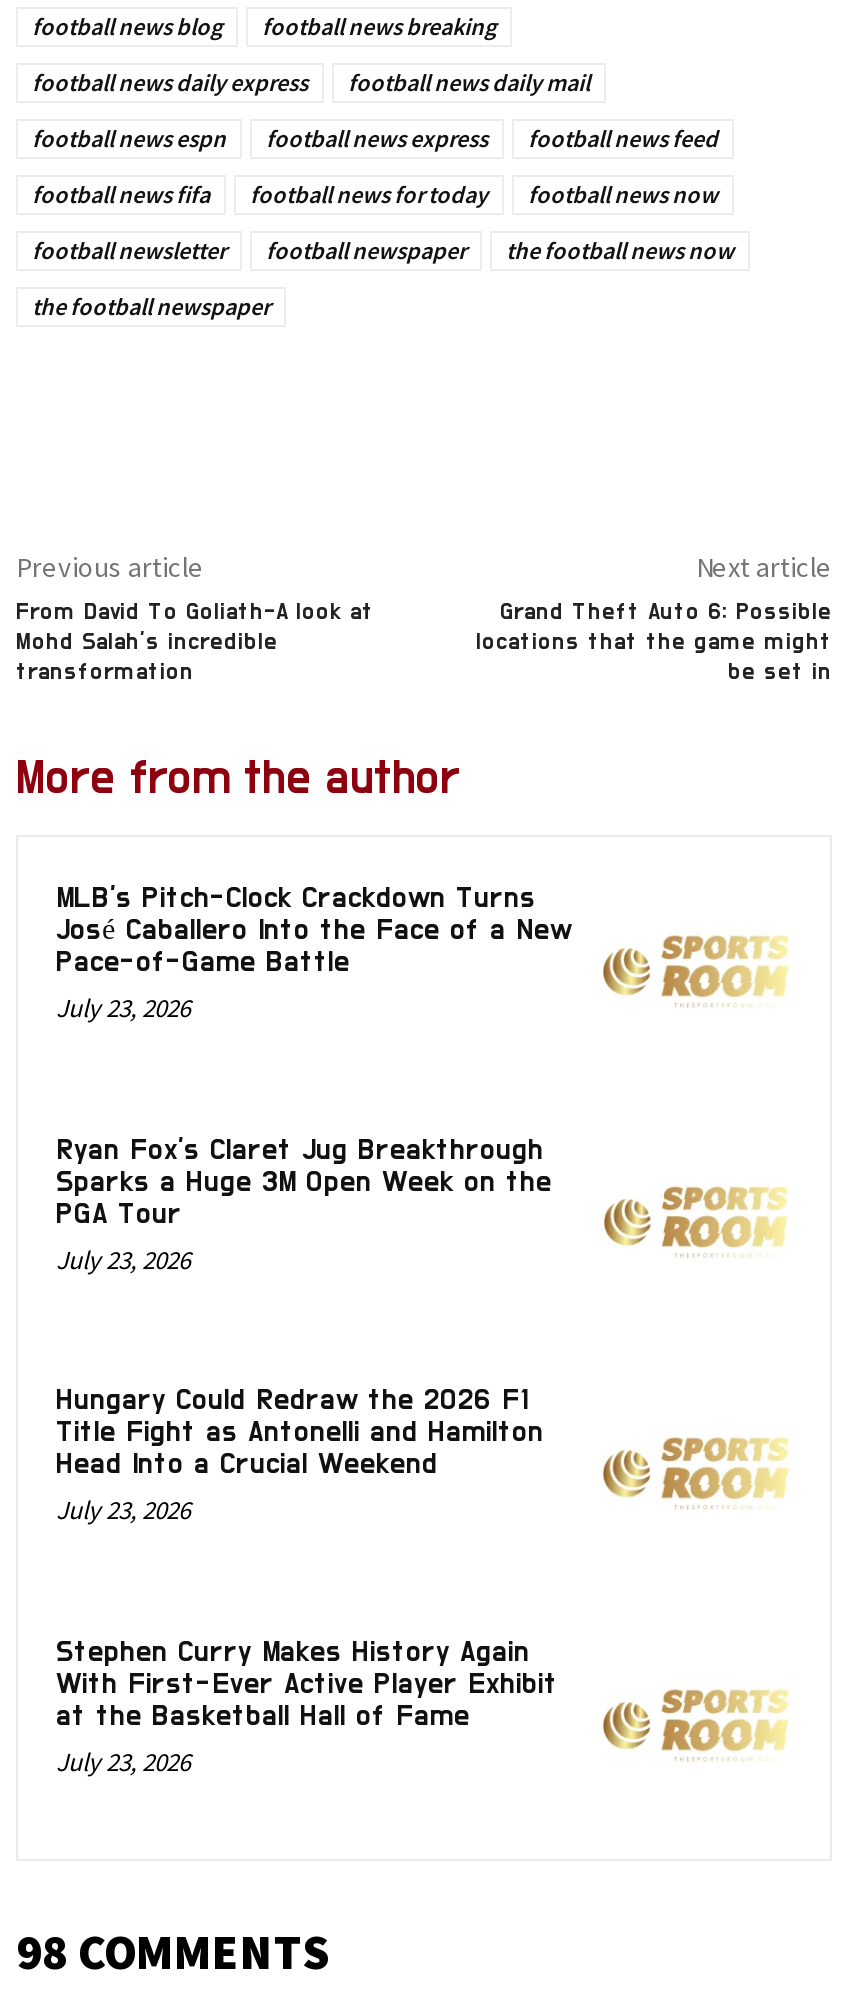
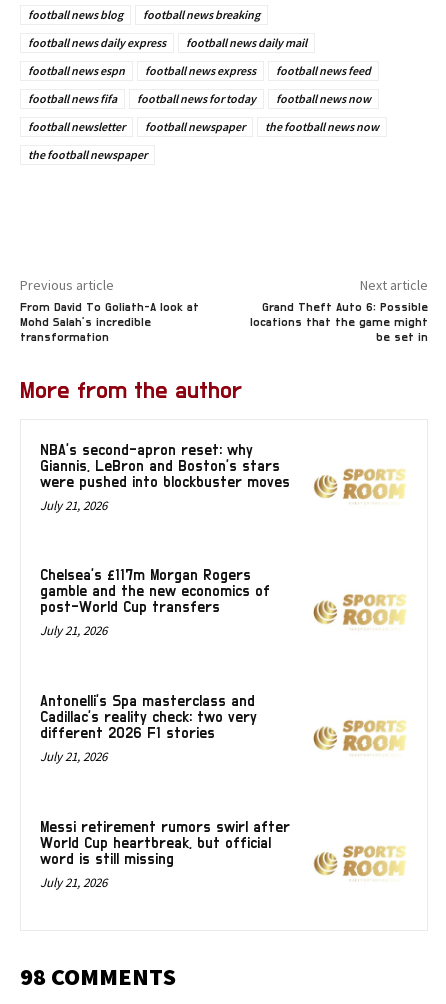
- MLB’s Pitch-Clock Crackdown Turns
- José Caballero Into the Face of a New
- Pace-of-Game Battle
- July 23, 2026
+ NBA’s second-apron reset: why
+ Giannis, LeBron and Boston’s stars
+ were pushed into blockbuster moves
+ July 21, 2026

- Ryan Fox’s Claret Jug Breakthrough
- Sparks a Huge 3M Open Week on the
- PGA Tour
- July 23, 2026
+ Chelsea’s £117m Morgan Rogers
+ gamble and the new economics of
+ post-World Cup transfers
+ July 21, 2026

- Hungary Could Redraw the 2026 F1
- Title Fight as Antonelli and Hamilton
- Head Into a Crucial Weekend
- July 23, 2026
+ Antonelli’s Spa masterclass and
+ Cadillac’s reality check: two very
+ different 2026 F1 stories
+ July 21, 2026

- Stephen Curry Makes History Again
- With First-Ever Active Player Exhibit
- at the Basketball Hall of Fame
- July 23, 2026
+ Messi retirement rumors swirl after
+ World Cup heartbreak, but official
+ word is still missing
+ July 21, 2026
